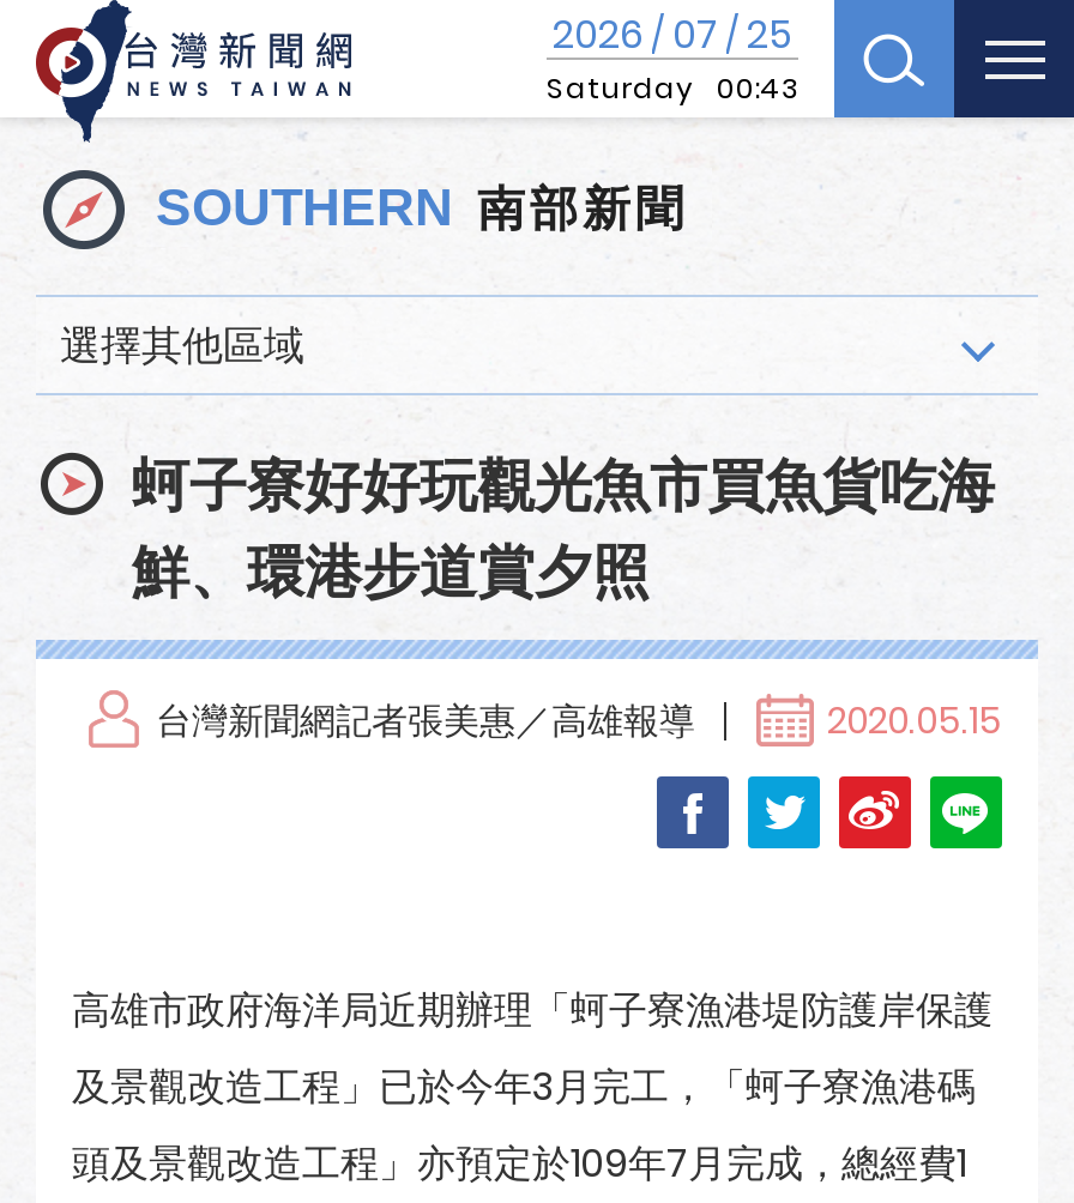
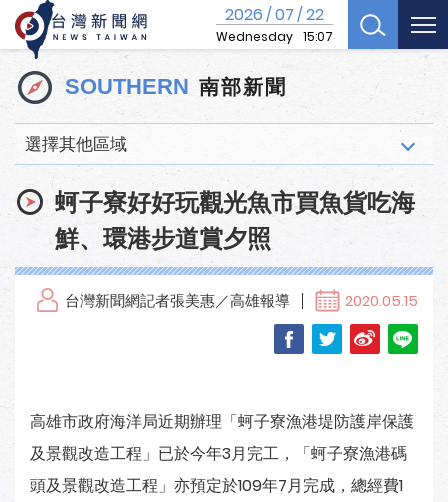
- 2026 / 07 / 25
- Saturday 00:43
+ 2026 / 07 / 22
+ Wednesday 15:07
